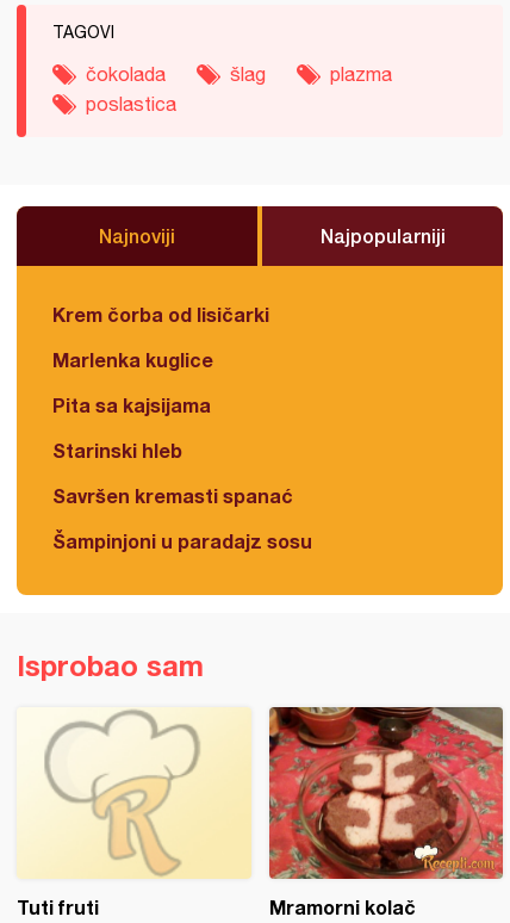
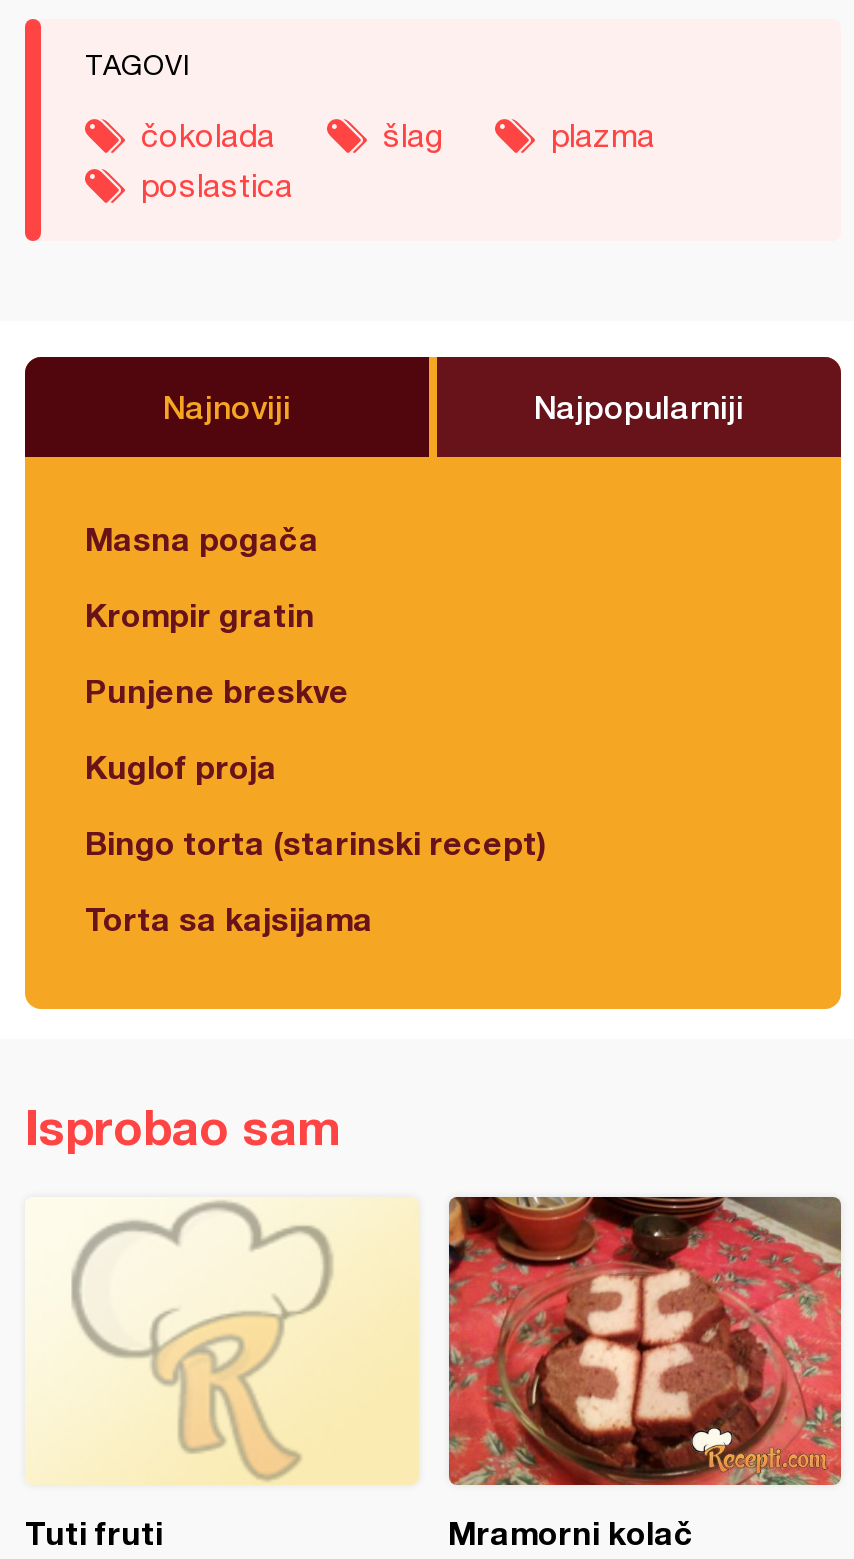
- Krem čorba od lisičarki
+ Masna pogača

- Marlenka kuglice
+ Krompir gratin

- Pita sa kajsijama
+ Punjene breskve

- Starinski hleb
+ Kuglof proja

- Savršen kremasti spanać
+ Bingo torta (starinski recept)

- Šampinjoni u paradajz sosu
+ Torta sa kajsijama
